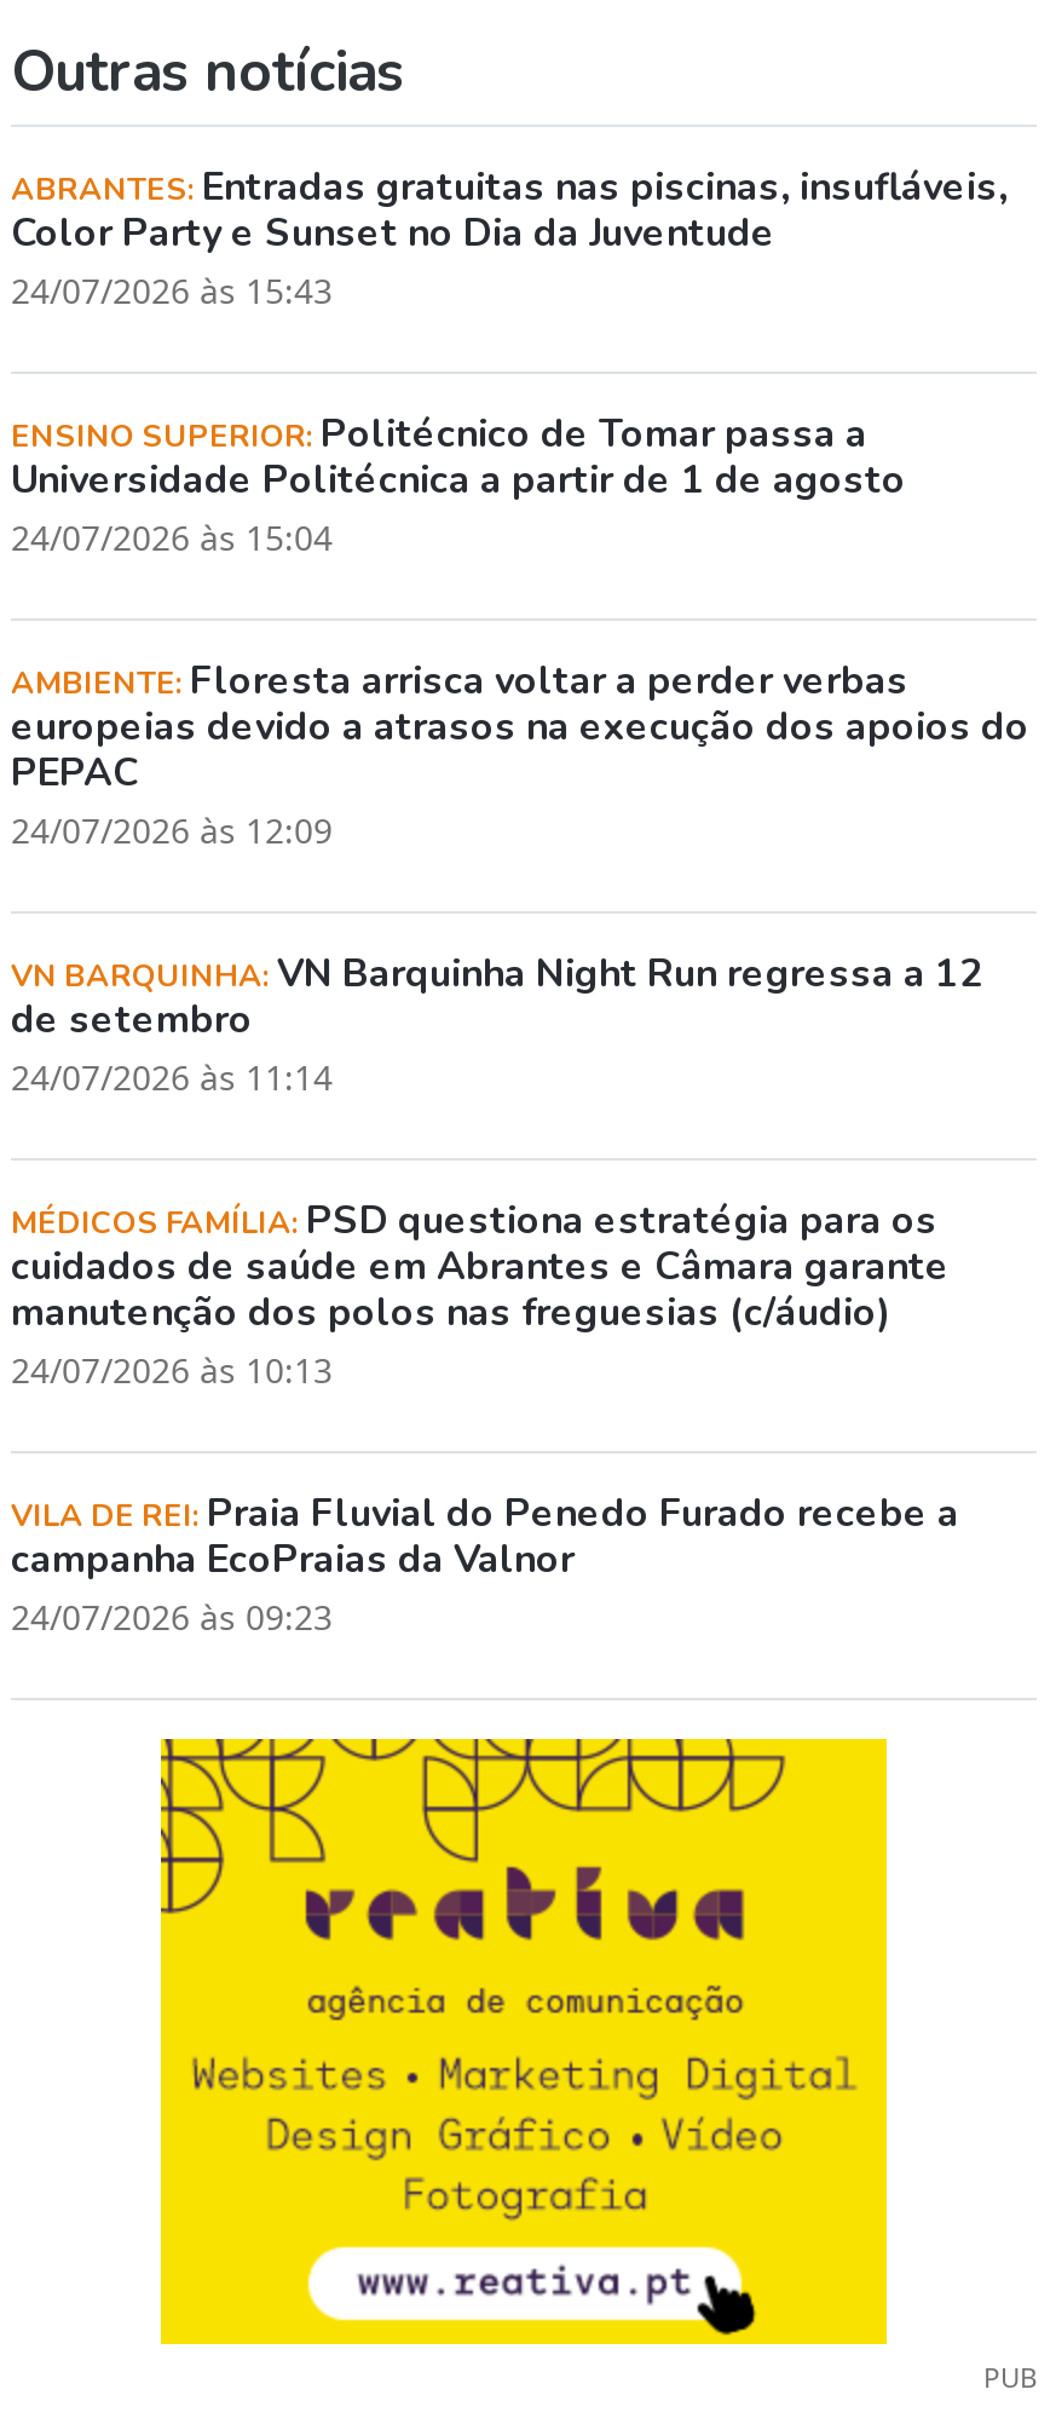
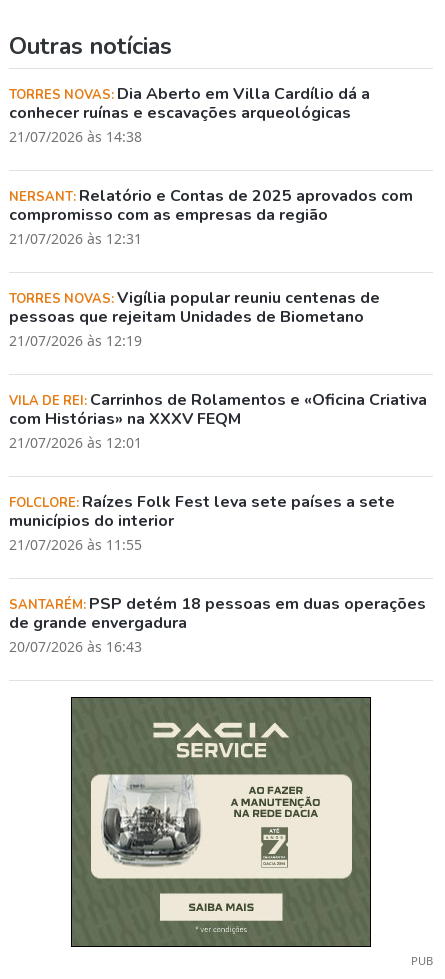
- ABRANTES: Entradas gratuitas nas piscinas, insufláveis,
- Color Party e Sunset no Dia da Juventude
- 24/07/2026 às 15:43
+ TORRES NOVAS: Dia Aberto em Villa Cardílio dá a
+ conhecer ruínas e escavações arqueológicas
+ 21/07/2026 às 14:38

- ENSINO SUPERIOR: Politécnico de Tomar passa a
- Universidade Politécnica a partir de 1 de agosto
- 24/07/2026 às 15:04
+ NERSANT: Relatório e Contas de 2025 aprovados com
+ compromisso com as empresas da região
+ 21/07/2026 às 12:31

- AMBIENTE: Floresta arrisca voltar a perder verbas
- europeias devido a atrasos na execução dos apoios do
- PEPAC
- 24/07/2026 às 12:09
+ TORRES NOVAS: Vigília popular reuniu centenas de
+ pessoas que rejeitam Unidades de Biometano
+ 21/07/2026 às 12:19

- VN BARQUINHA: VN Barquinha Night Run regressa a 12
- de setembro
- 24/07/2026 às 11:14
+ VILA DE REI: Carrinhos de Rolamentos e «Oficina Criativa
+ com Histórias» na XXXV FEQM
+ 21/07/2026 às 12:01

- MÉDICOS FAMÍLIA: PSD questiona estratégia para os
- cuidados de saúde em Abrantes e Câmara garante
- manutenção dos polos nas freguesias (c/áudio)
- 24/07/2026 às 10:13
+ FOLCLORE: Raízes Folk Fest leva sete países a sete
+ municípios do interior
+ 21/07/2026 às 11:55

- VILA DE REI: Praia Fluvial do Penedo Furado recebe a
- campanha EcoPraias da Valnor
- 24/07/2026 às 09:23
+ SANTARÉM: PSP detém 18 pessoas em duas operações
+ de grande envergadura
+ 20/07/2026 às 16:43

- [image]
+ [image]
